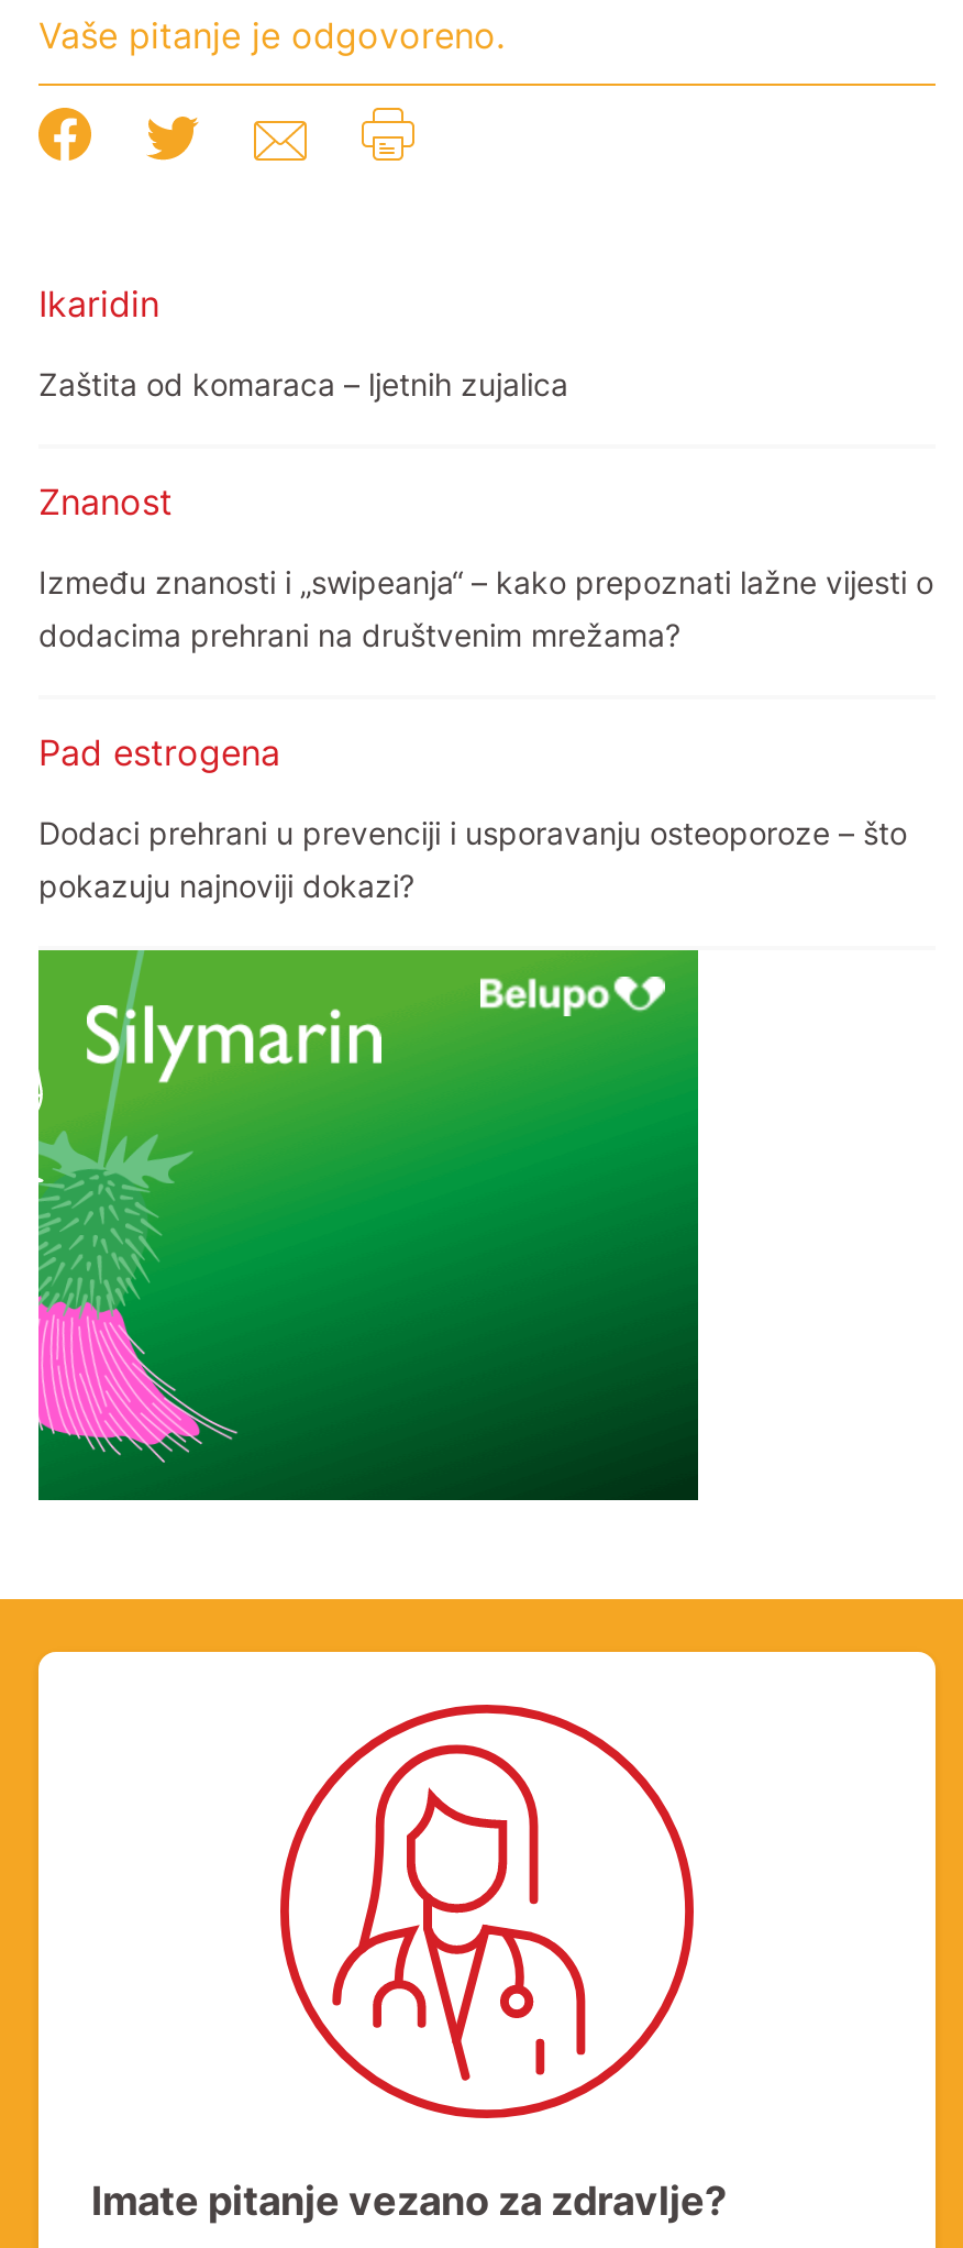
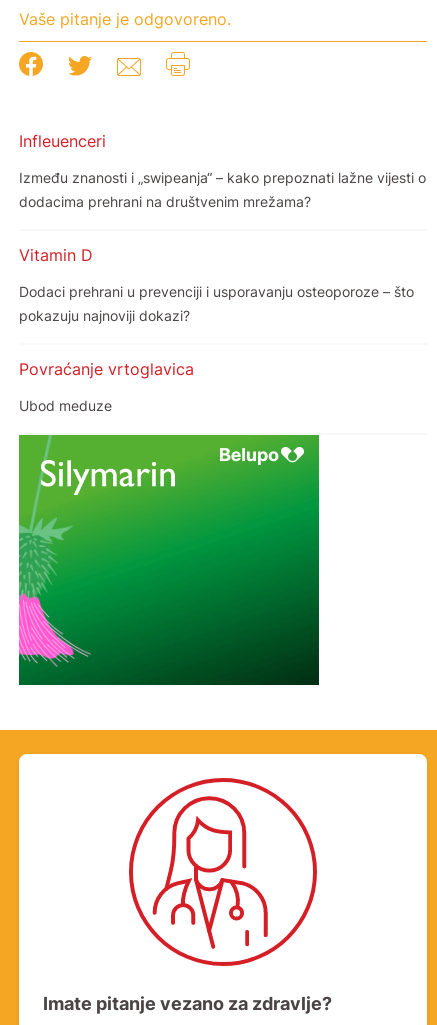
- Ikaridin
- Zaštita od komaraca – ljetnih zujalica
- Znanost
+ Infleuenceri

moved up: Između znanosti i „swipeanja“ – kako prepoznati lažne vijesti o | dodacima prehrani na društvenim mrežama?

- Pad estrogena
+ Vitamin D

moved up: Dodaci prehrani u prevenciji i usporavanju osteoporoze – što | pokazuju najnoviji dokazi?

+ Povraćanje vrtoglavica
+ Ubod meduze

- [image]
+ [image]
